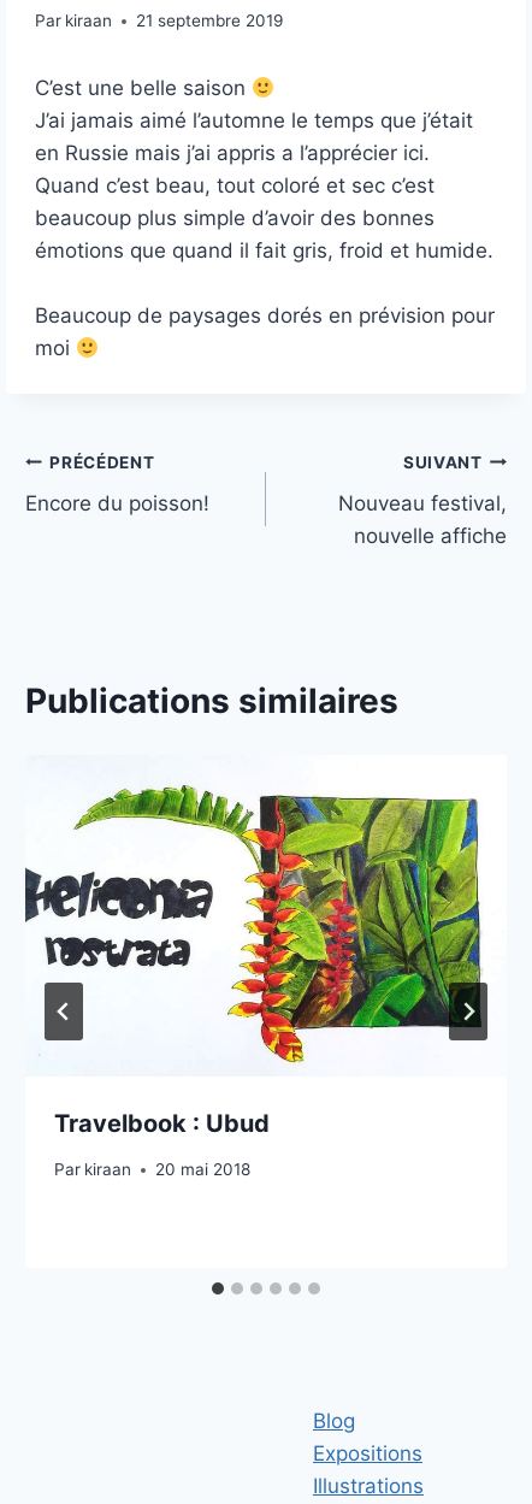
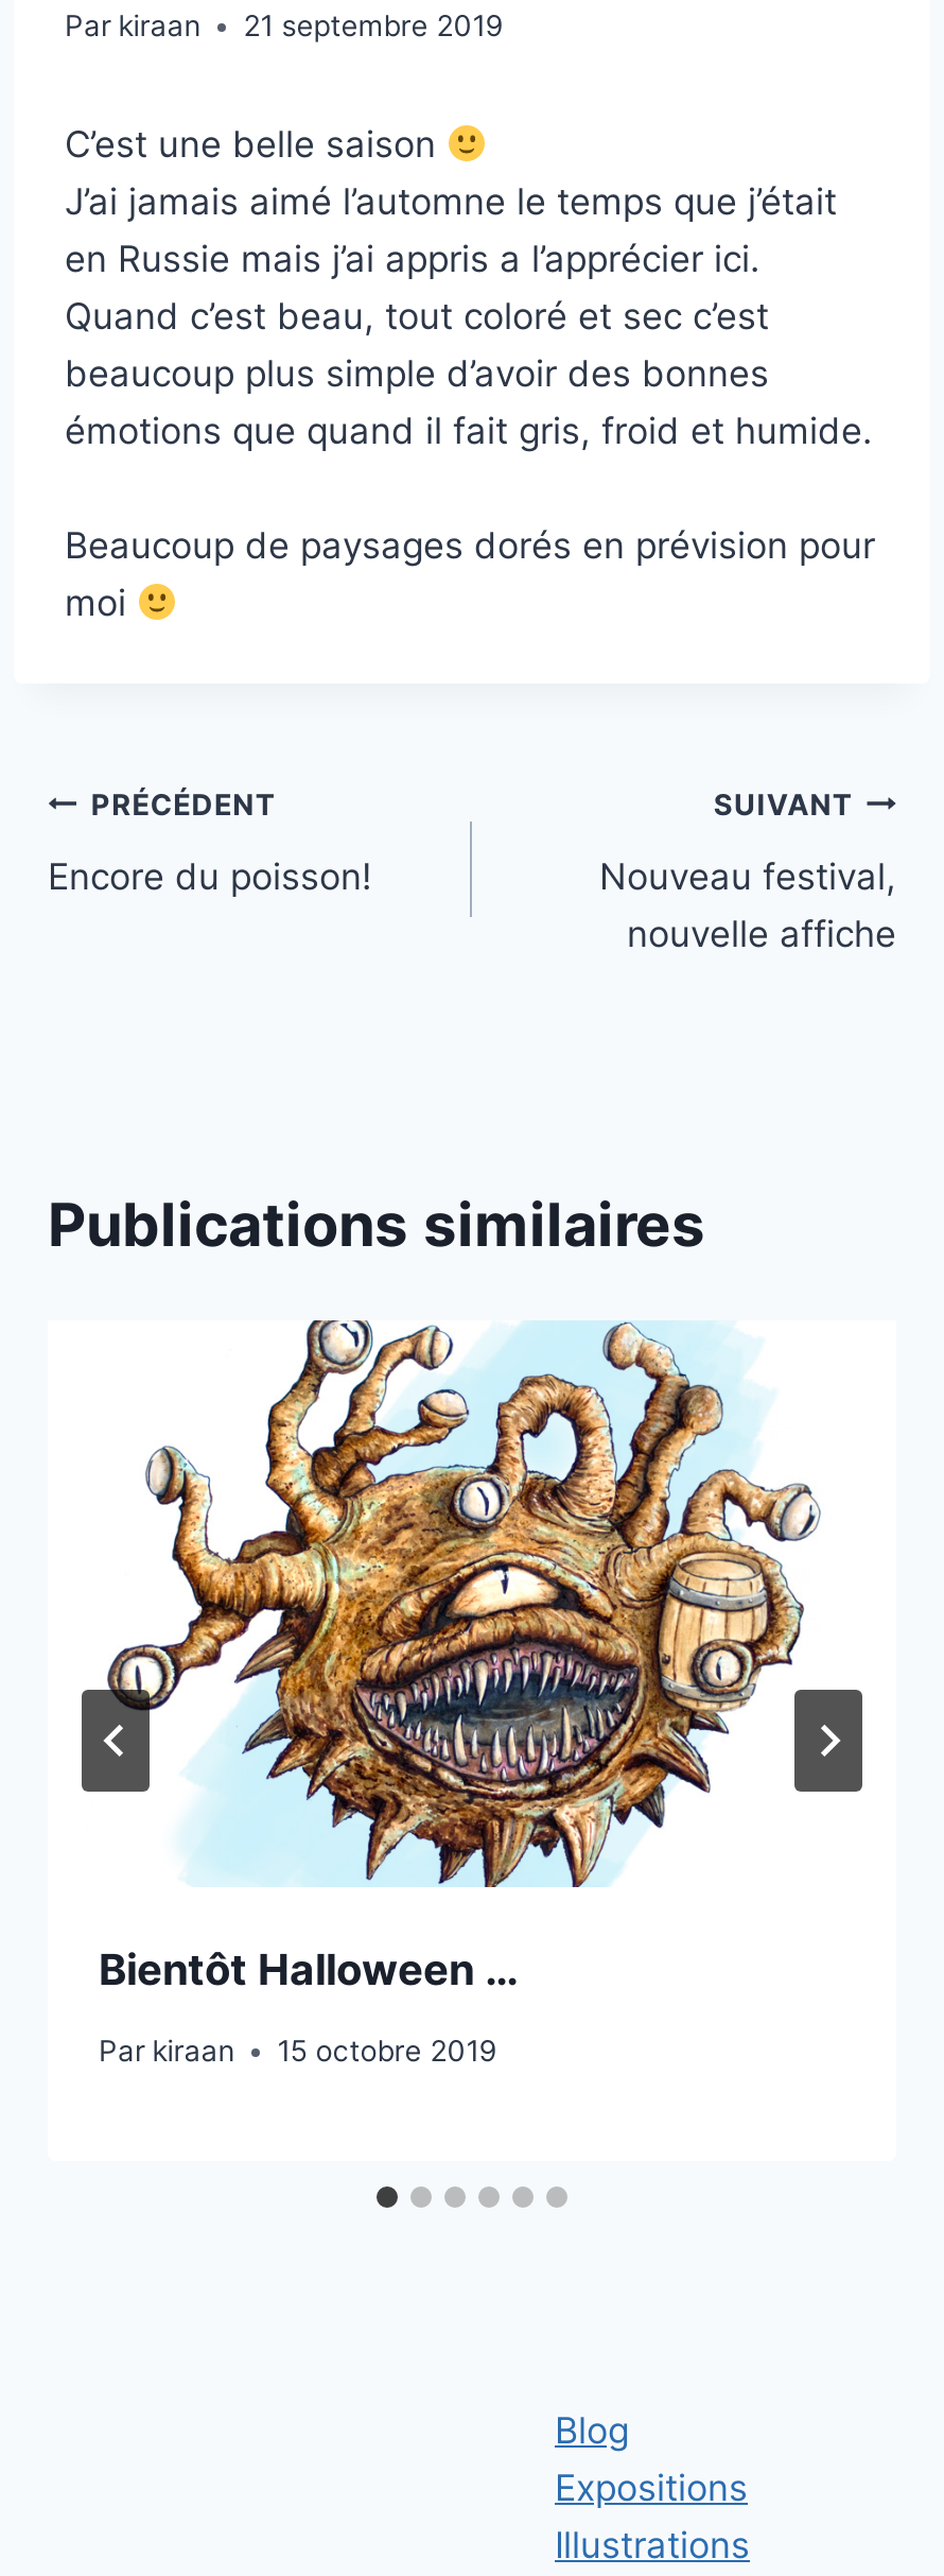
- [image]
- Travelbook : Ubud
+ [image]
+ Bientôt Halloween …

- Par kiraan 20 mai 2018
+ Par kiraan 15 octobre 2019
